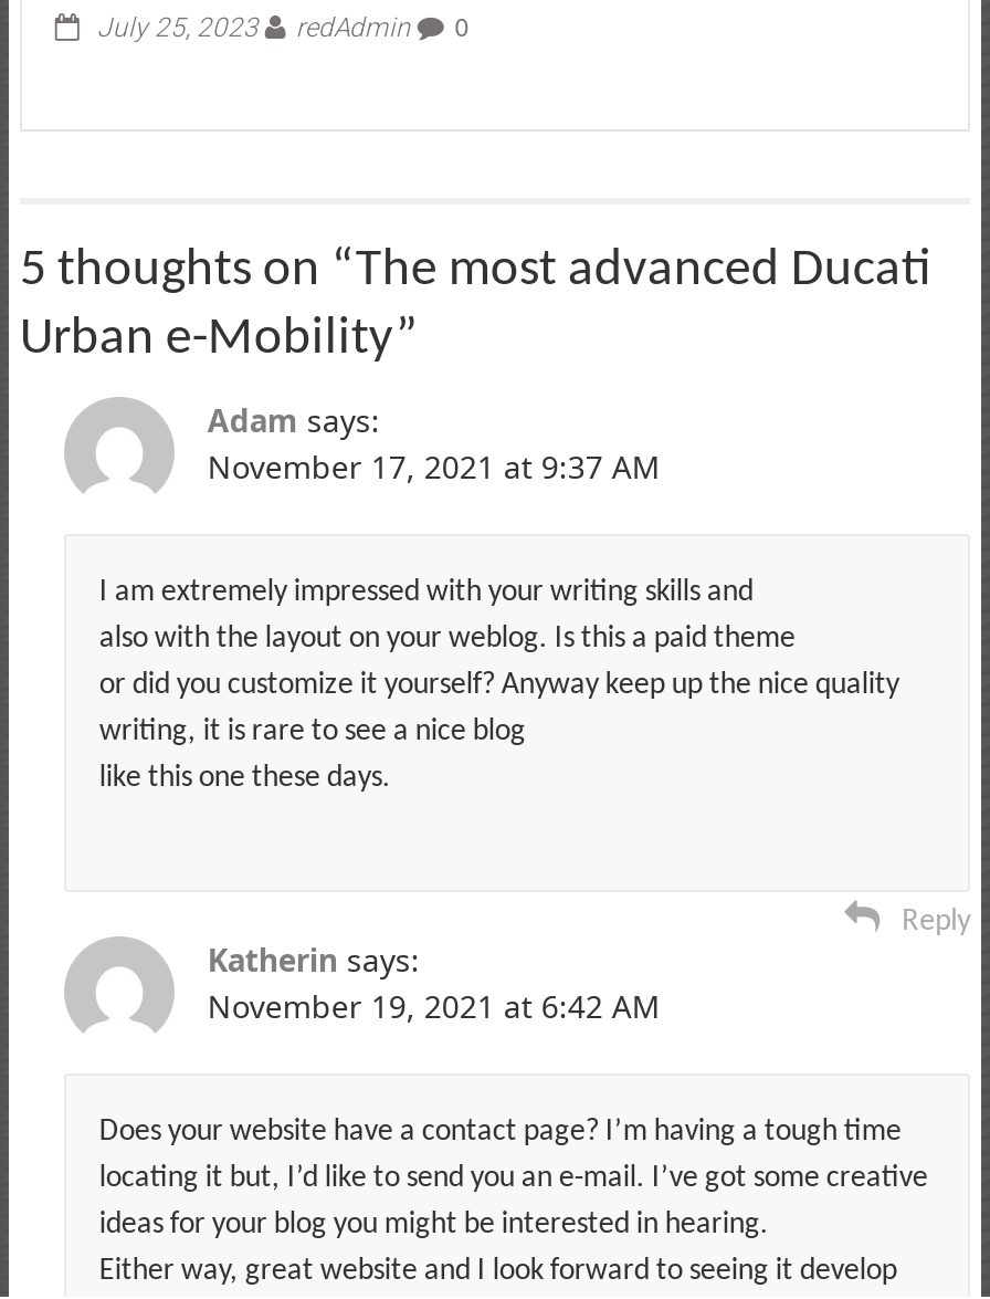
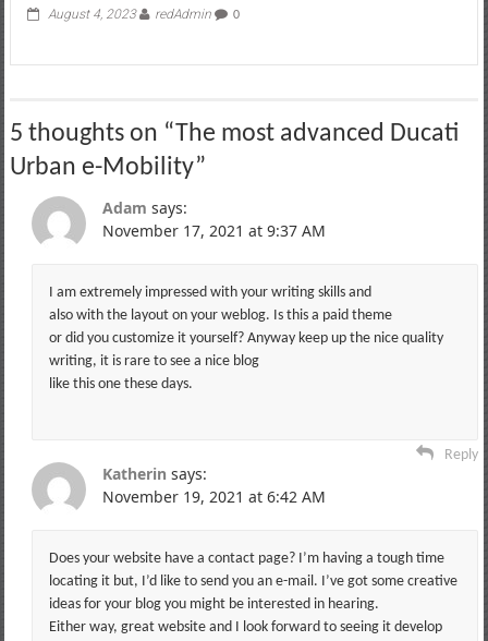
- July 25, 2023 redAdmin 0
+ August 4, 2023 redAdmin 0
